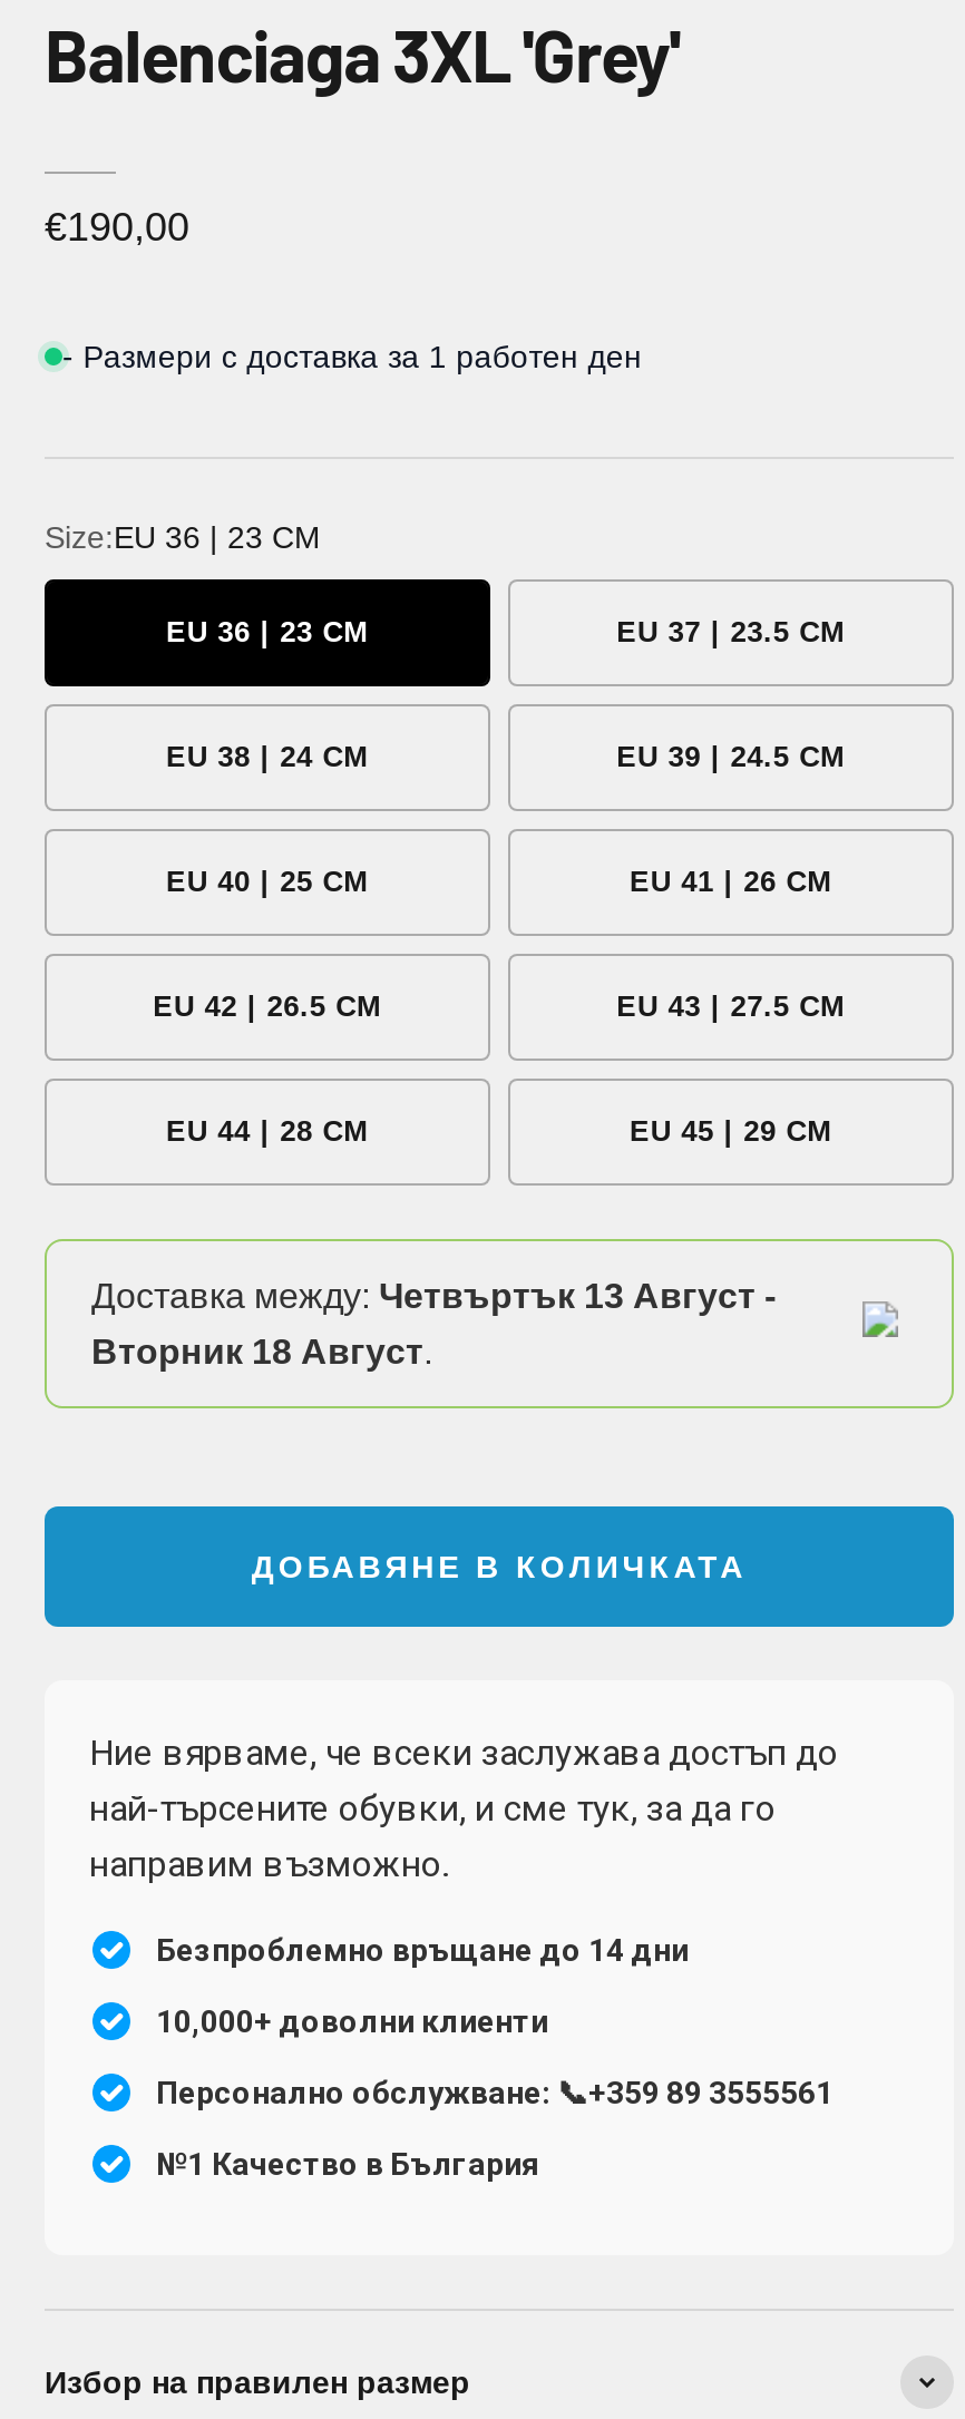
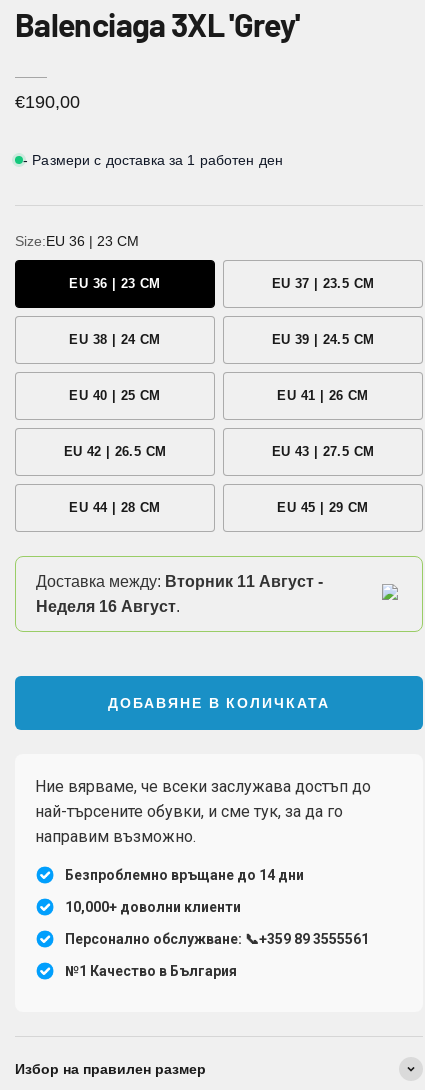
- Доставка между: Четвъртък 13 Август -
+ Доставка между: Вторник 11 Август -

- Вторник 18 Август.
+ Неделя 16 Август.
